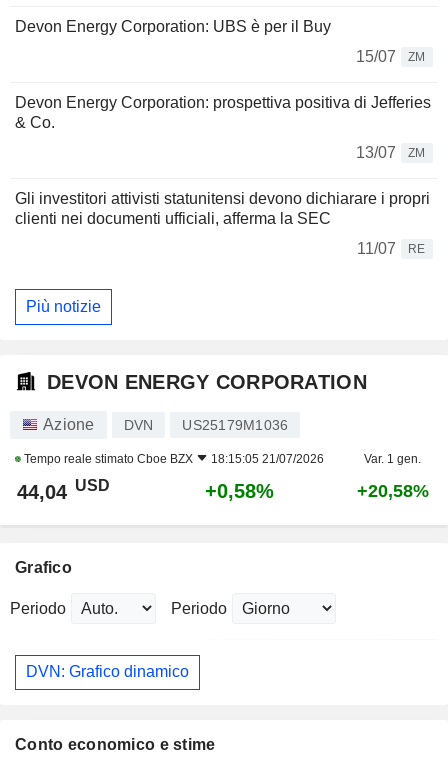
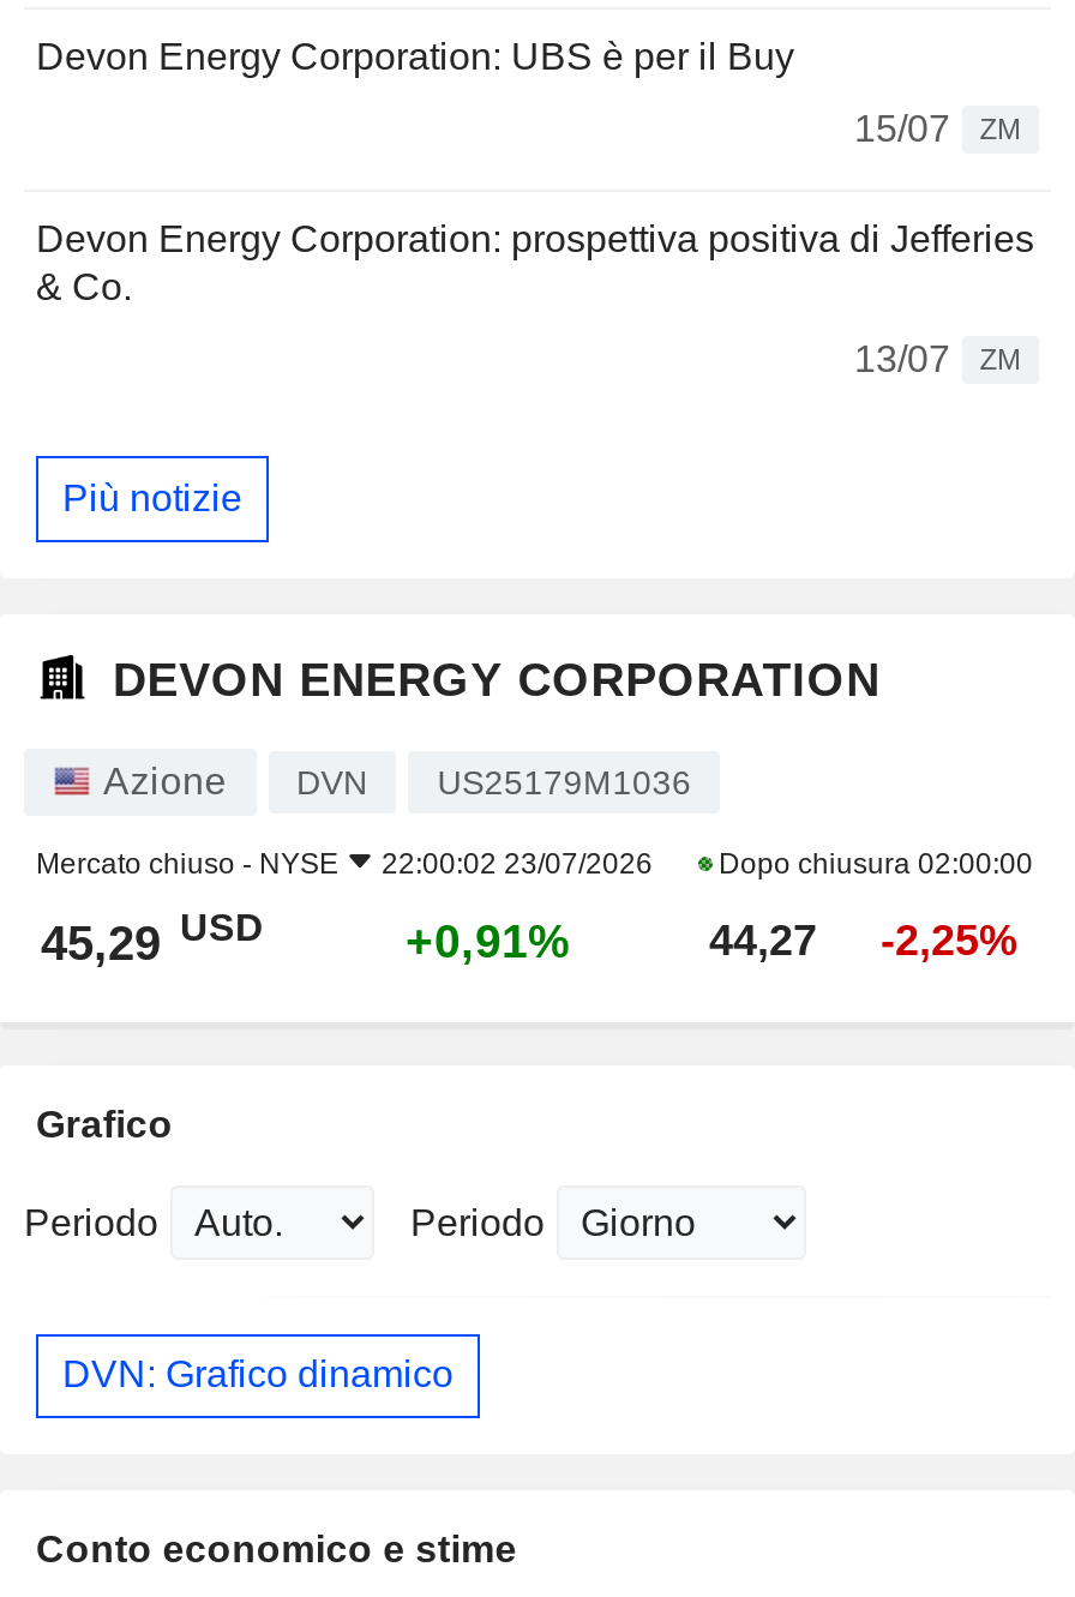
- Gli investitori attivisti statunitensi devono dichiarare i propri
- clienti nei documenti ufficiali, afferma la SEC
- 11/07
- RE

- Tempo reale stimato Cboe BZX
- 18:15:05 21/07/2026
- Var. 1 gen.
+ Mercato chiuso - NYSE
+ 22:00:02 23/07/2026
+ Dopo chiusura 02:00:00

- 44,04 USD
- +0,58%
- +20,58%
+ 45,29 USD
+ +0,91%
+ 44,27
+ -2,25%
